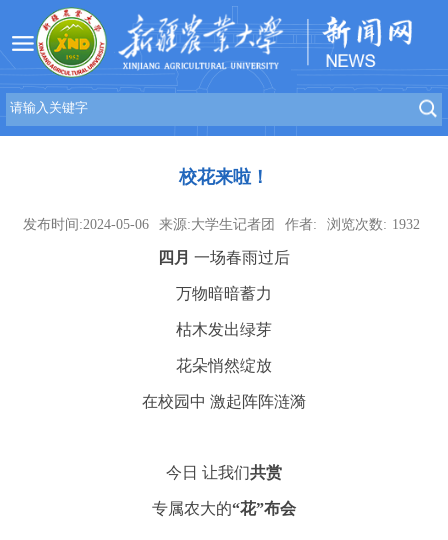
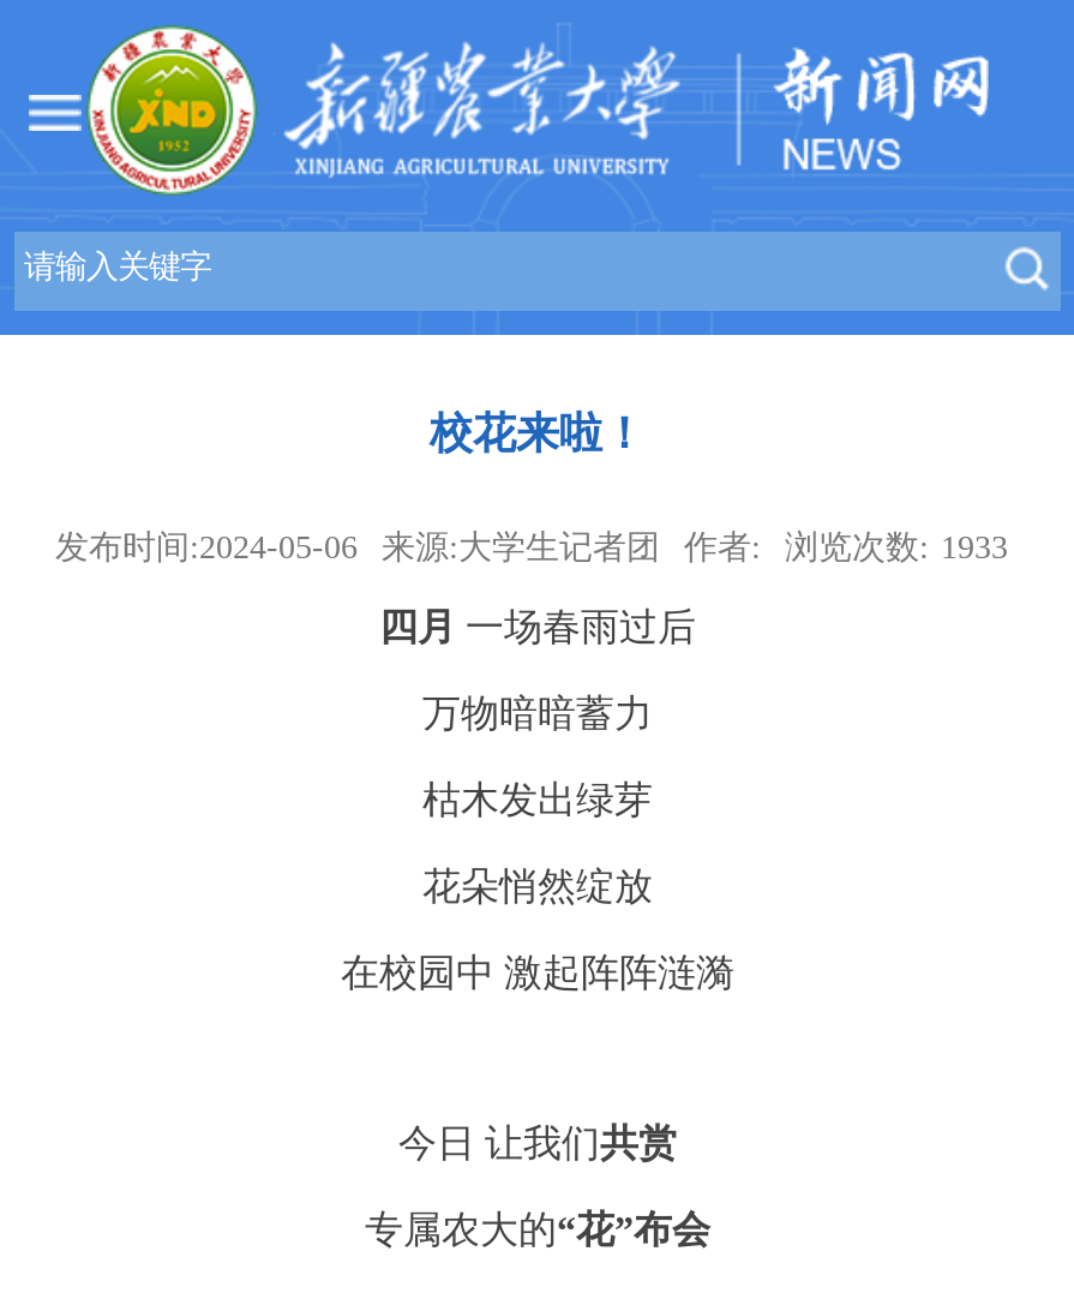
- 发布时间:2024-05-06 来源:大学生记者团 作者: 浏览次数: 1932
+ 发布时间:2024-05-06 来源:大学生记者团 作者: 浏览次数: 1933
